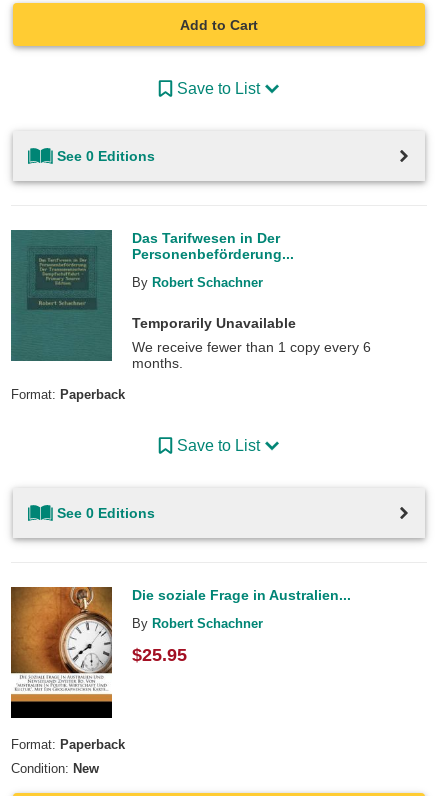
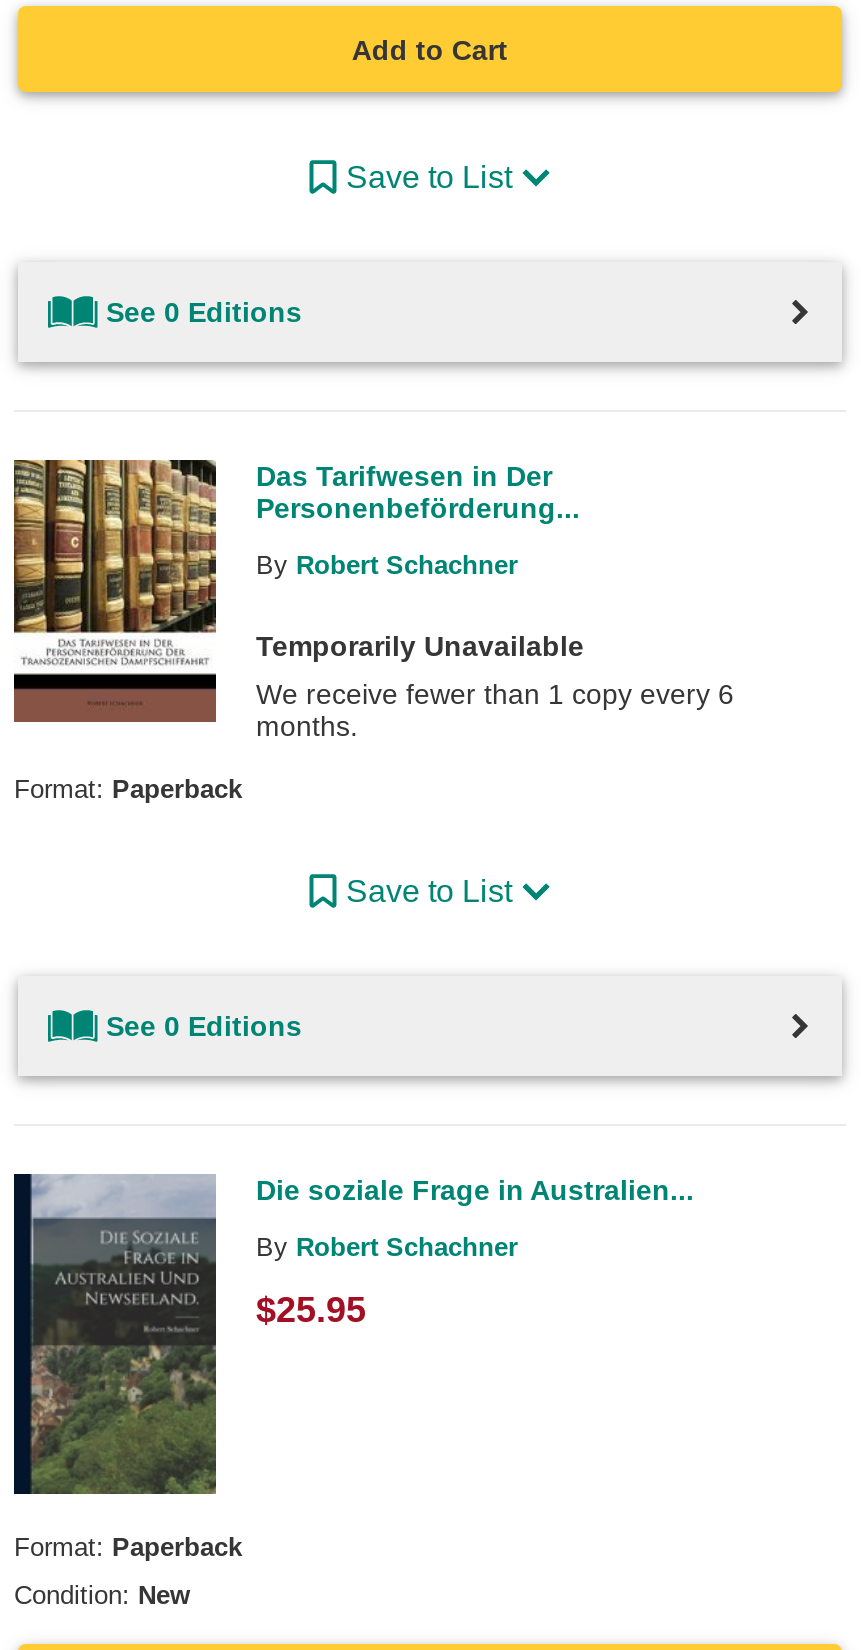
- [image]
+ [image]

- [image]
+ [image]
